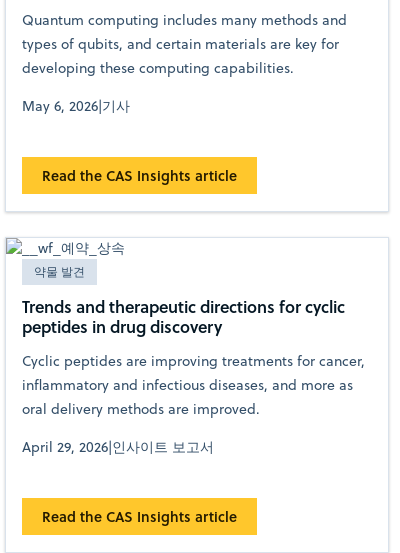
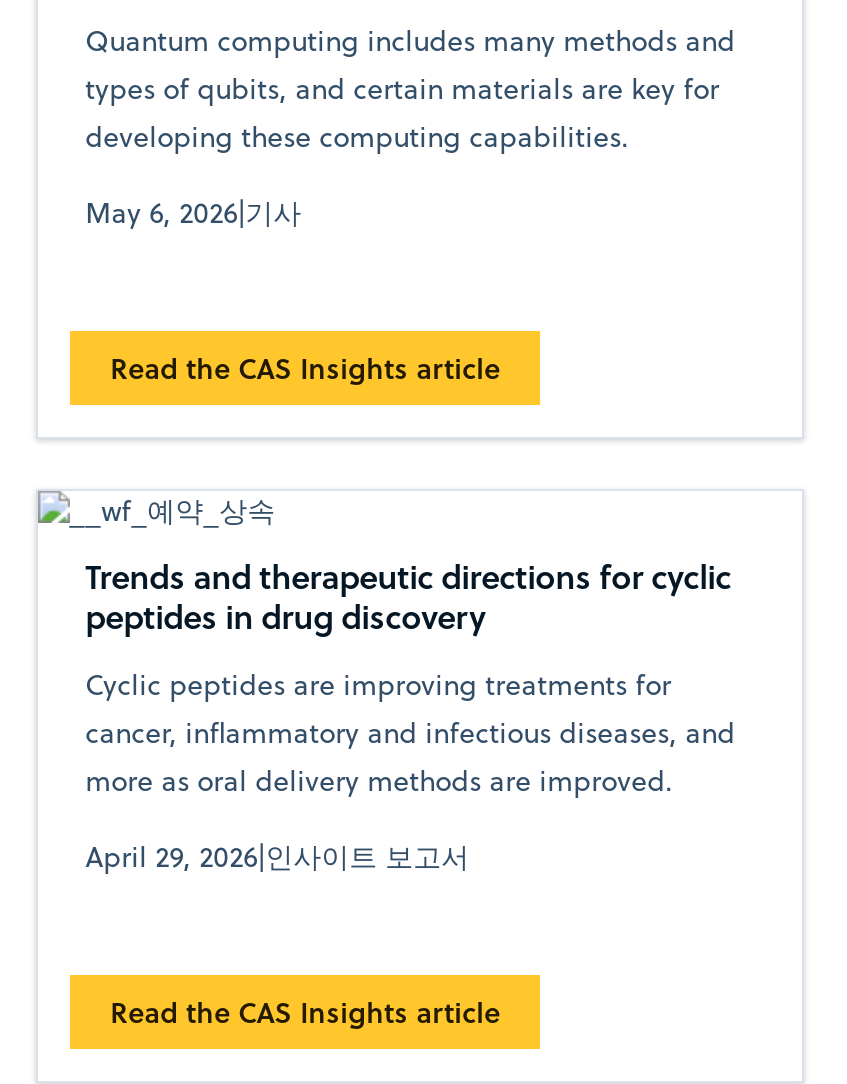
- 약물 발견
